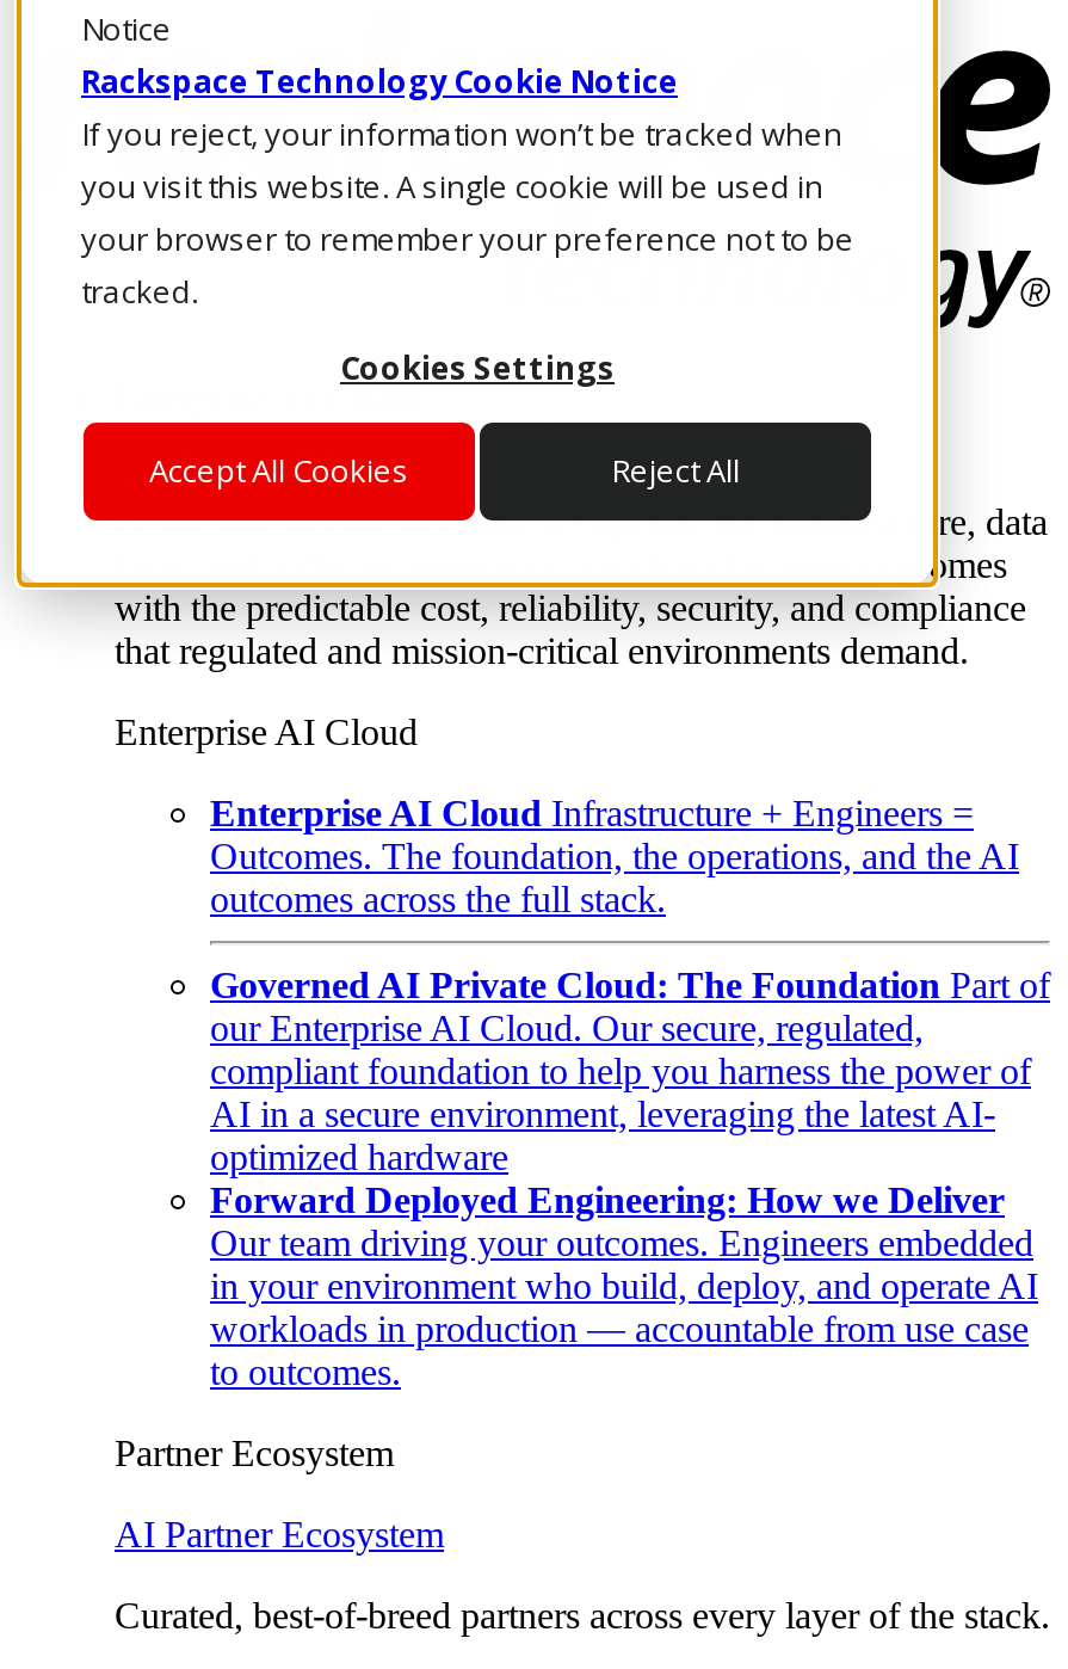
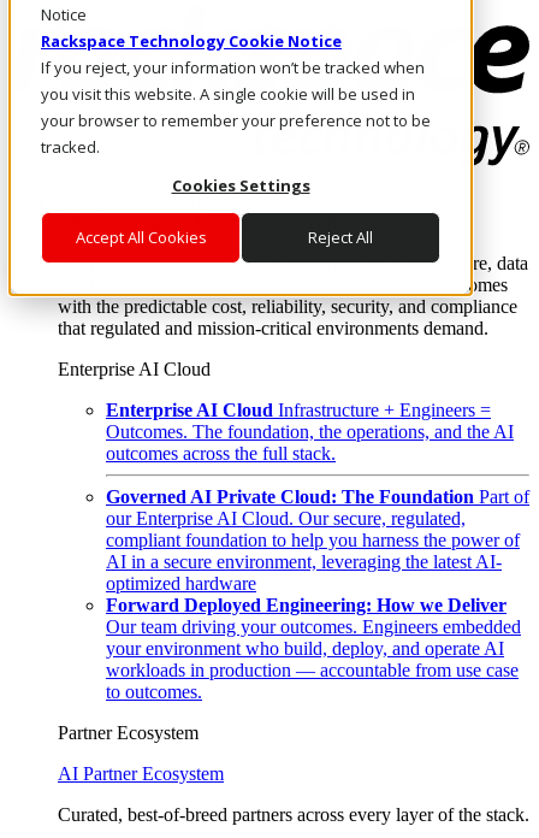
- in your environment who build, deploy, and operate AI
+ your environment who build, deploy, and operate AI
